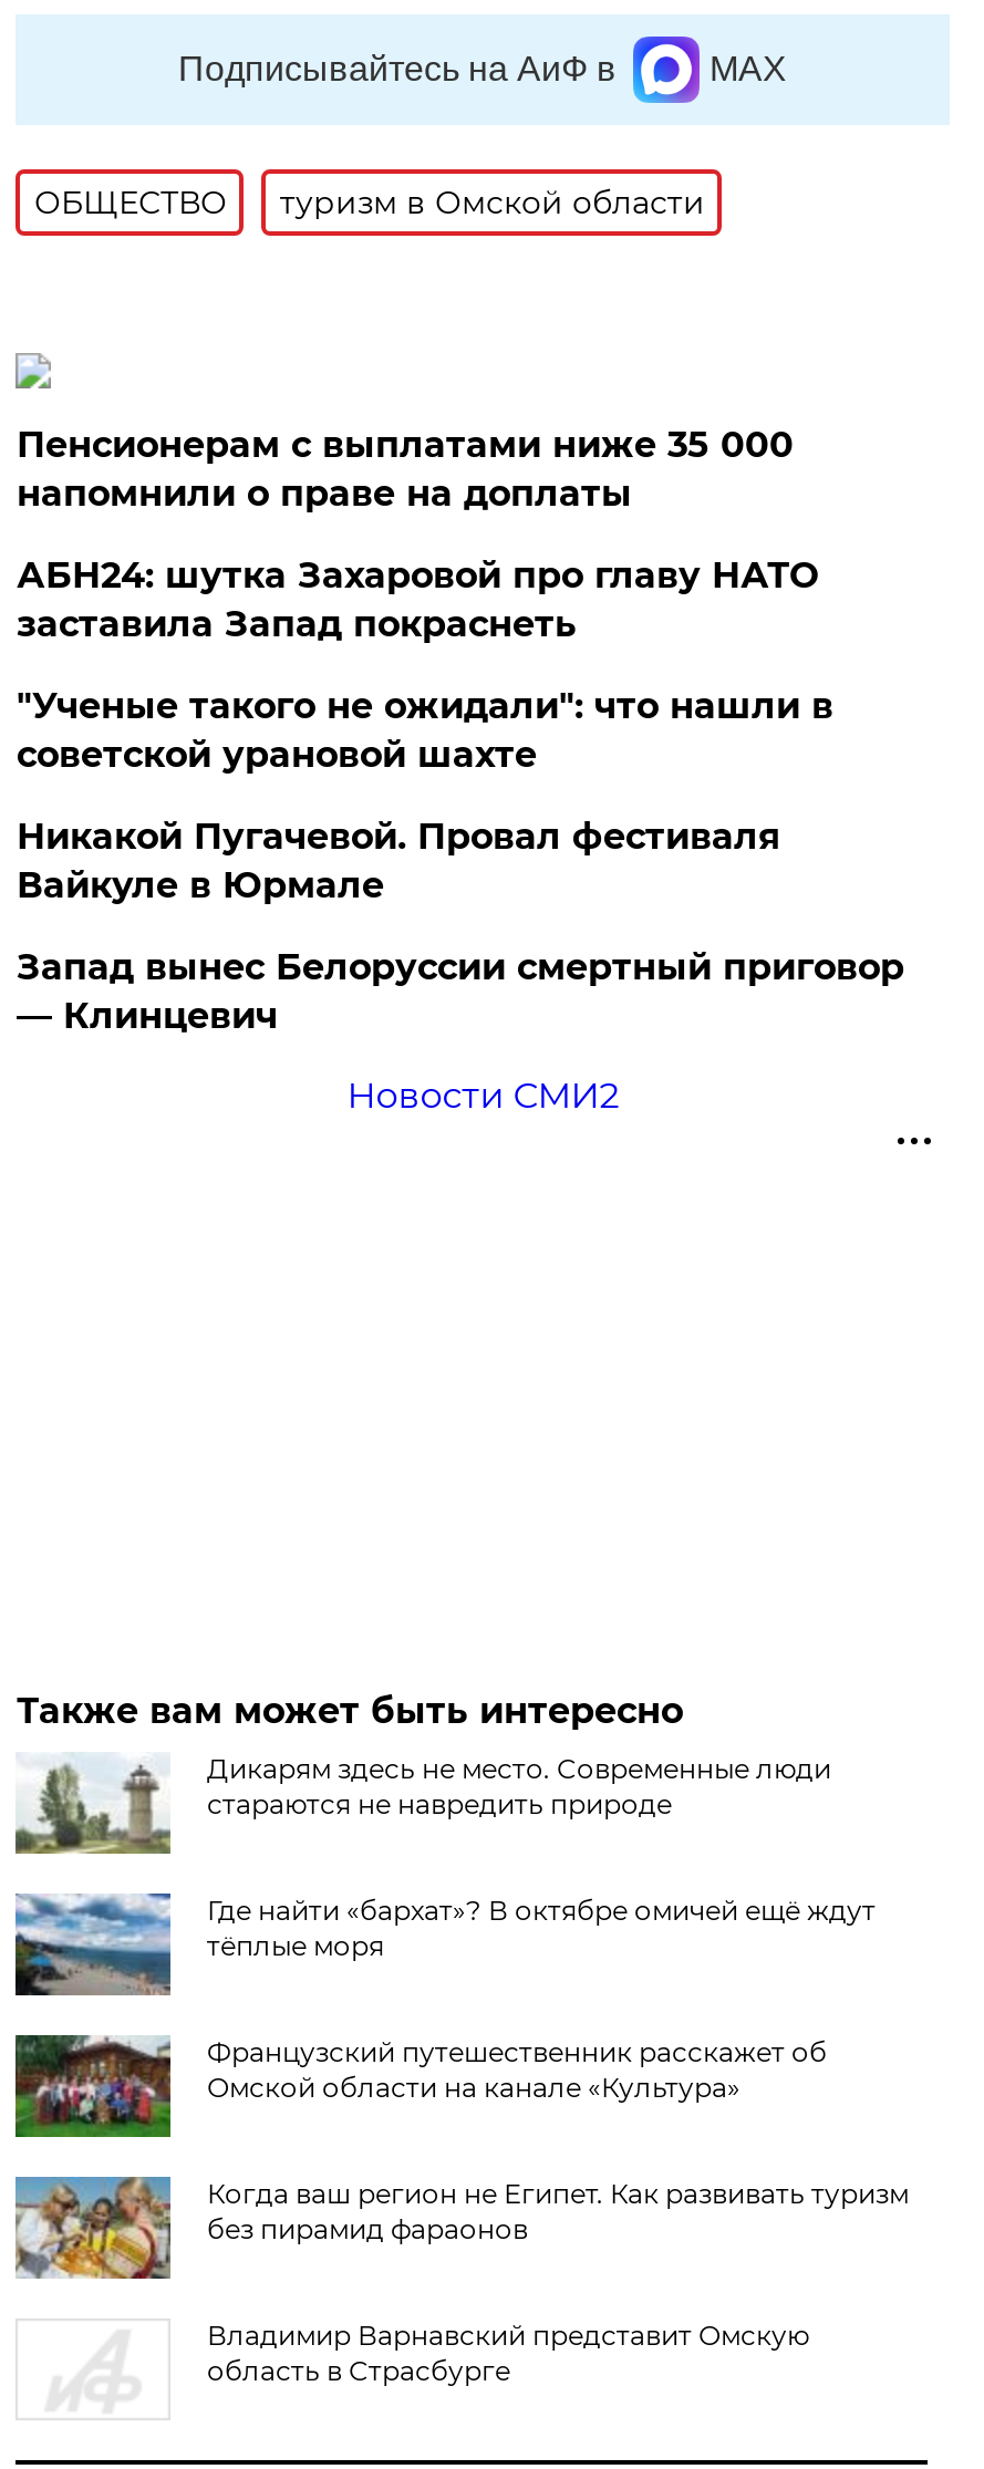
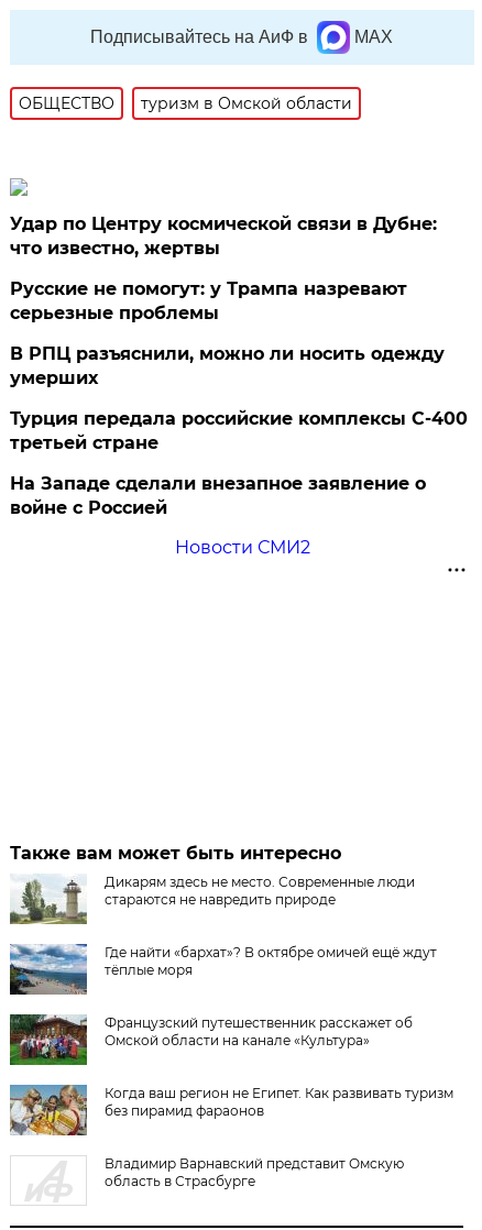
- Пенсионерам с выплатами ниже 35 000
- напомнили о праве на доплаты
+ Удар по Центру космической связи в Дубне:
+ что известно, жертвы

- АБН24: шутка Захаровой про главу НАТО
- заставила Запад покраснеть
+ Русские не помогут: у Трампа назревают
+ серьезные проблемы

- "Ученые такого не ожидали": что нашли в
- советской урановой шахте
+ В РПЦ разъяснили, можно ли носить одежду
+ умерших

- Никакой Пугачевой. Провал фестиваля
- Вайкуле в Юрмале
+ Турция передала российские комплексы С-400
+ третьей стране

- Запад вынес Белоруссии смертный приговор
- — Клинцевич
+ На Западе сделали внезапное заявление о
+ войне с Россией
